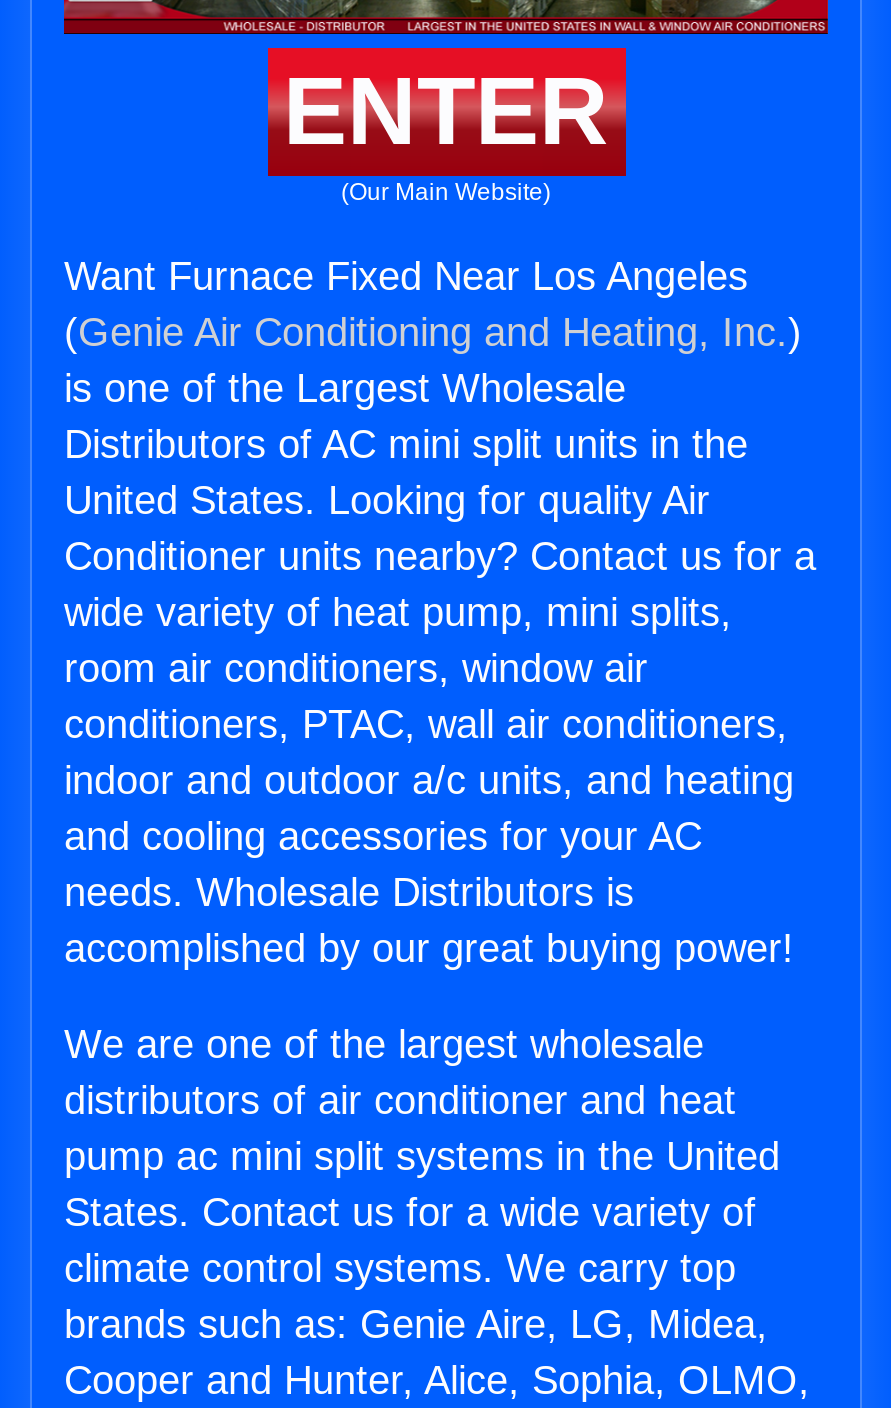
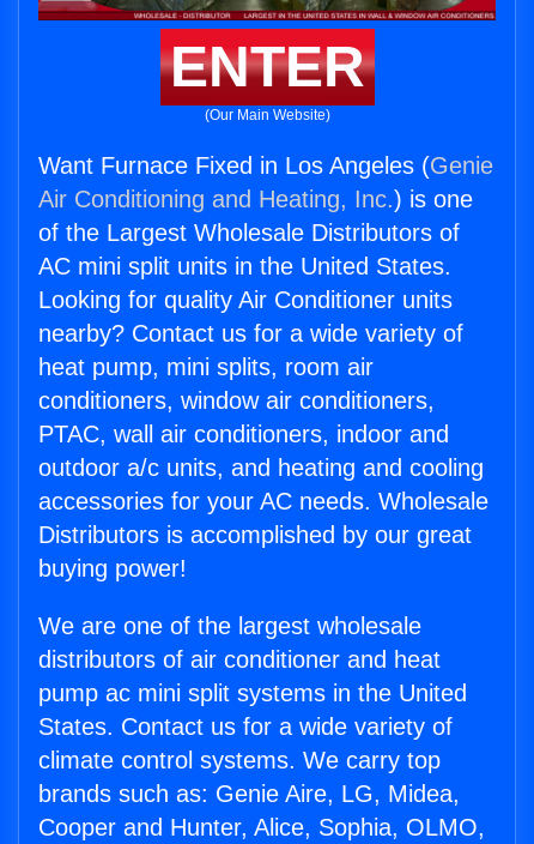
- Want Furnace Fixed Near Los Angeles
- (Genie Air Conditioning and Heating, Inc.)
- is one of the Largest Wholesale
- Distributors of AC mini split units in the
- United States. Looking for quality Air
- Conditioner units nearby? Contact us for a
- wide variety of heat pump, mini splits,
- room air conditioners, window air
- conditioners, PTAC, wall air conditioners,
- indoor and outdoor a/c units, and heating
- and cooling accessories for your AC
- needs. Wholesale Distributors is
- accomplished by our great buying power!
+ Want Furnace Fixed in Los Angeles (Genie
+ Air Conditioning and Heating, Inc.) is one
+ of the Largest Wholesale Distributors of
+ AC mini split units in the United States.
+ Looking for quality Air Conditioner units
+ nearby? Contact us for a wide variety of
+ heat pump, mini splits, room air
+ conditioners, window air conditioners,
+ PTAC, wall air conditioners, indoor and
+ outdoor a/c units, and heating and cooling
+ accessories for your AC needs. Wholesale
+ Distributors is accomplished by our great
+ buying power!
